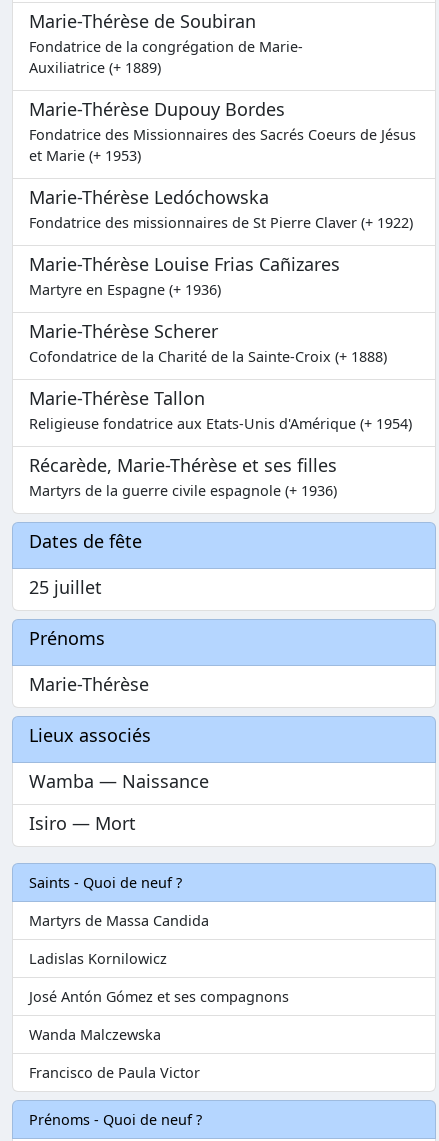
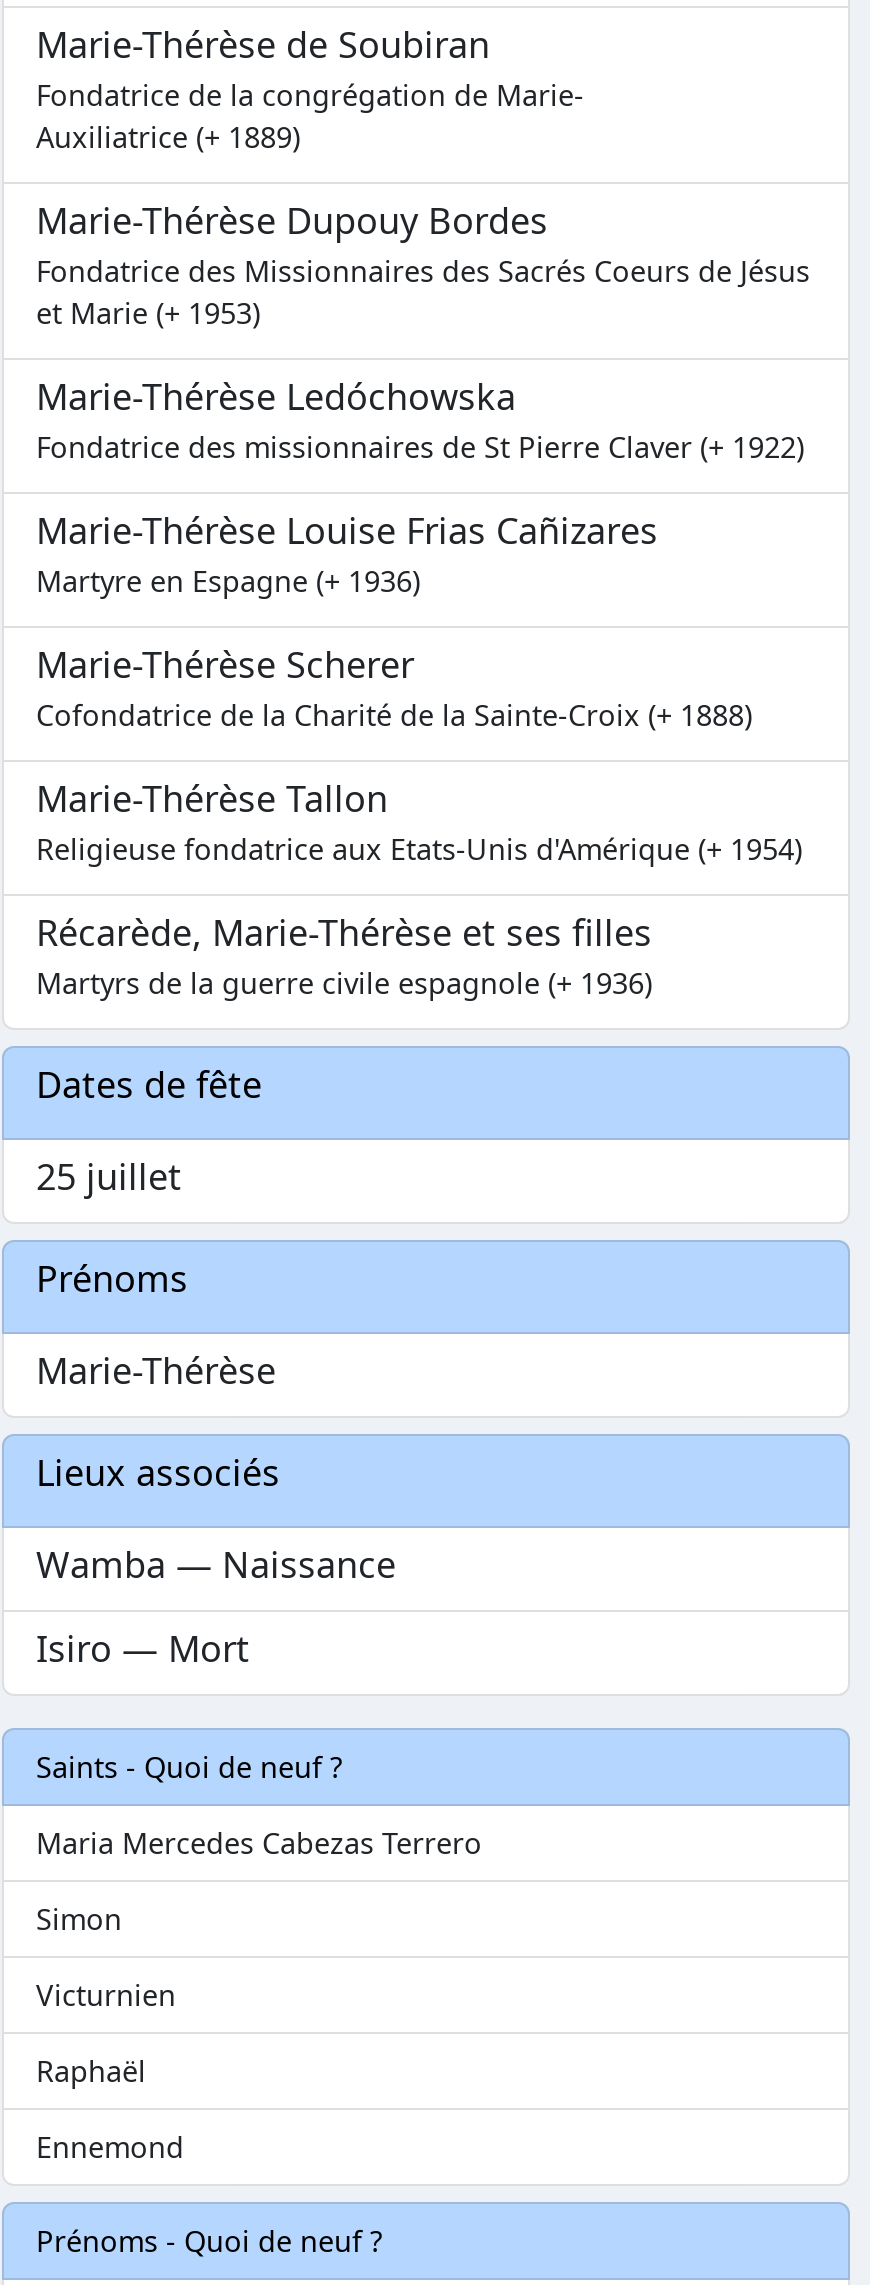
- Martyrs de Massa Candida
+ Maria Mercedes Cabezas Terrero

- Ladislas Kornilowicz
+ Simon

- José Antón Gómez et ses compagnons
+ Victurnien

- Wanda Malczewska
+ Raphaël

- Francisco de Paula Victor
+ Ennemond
